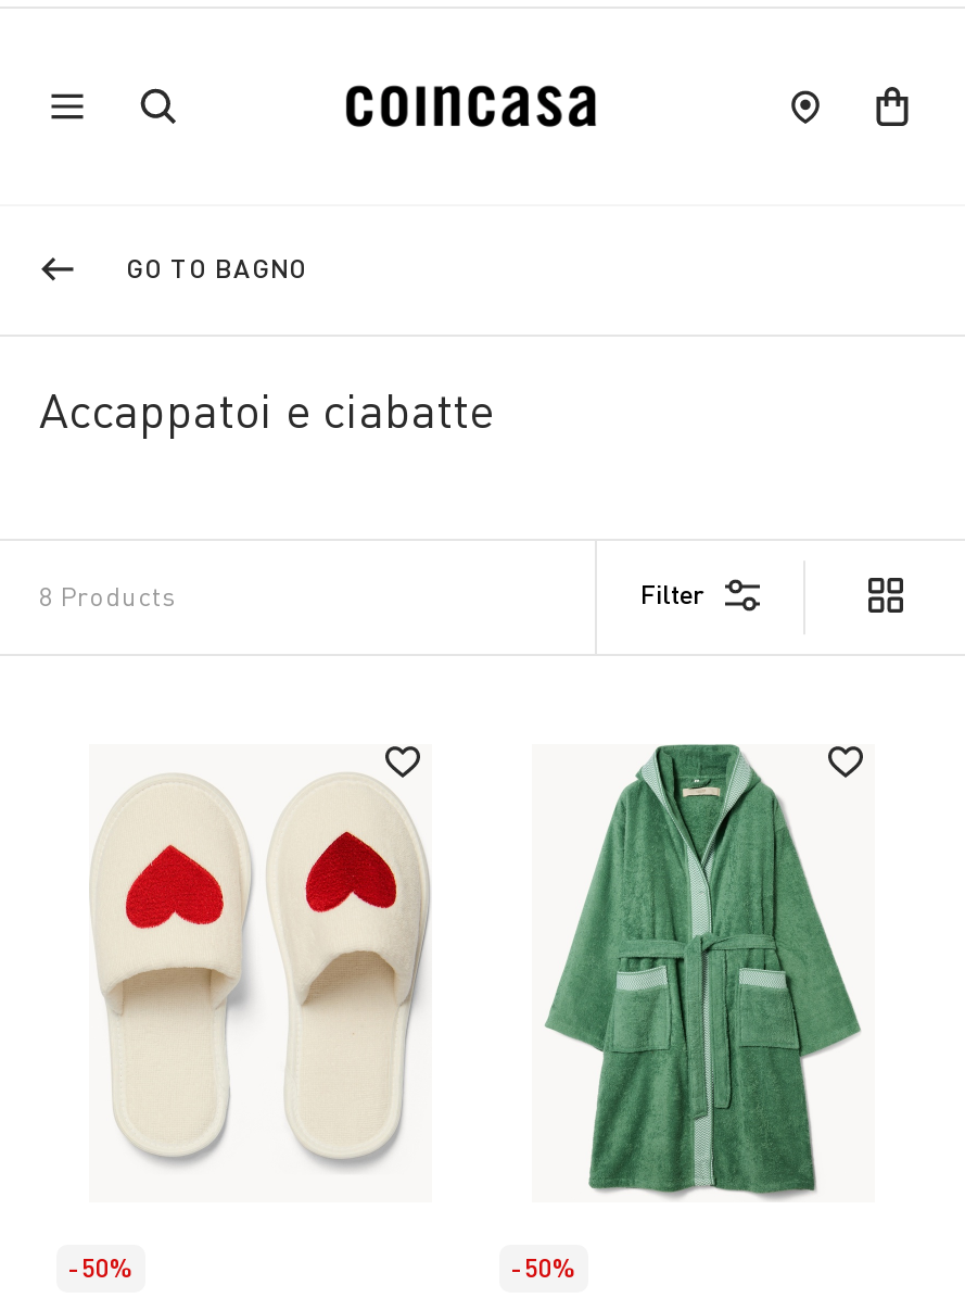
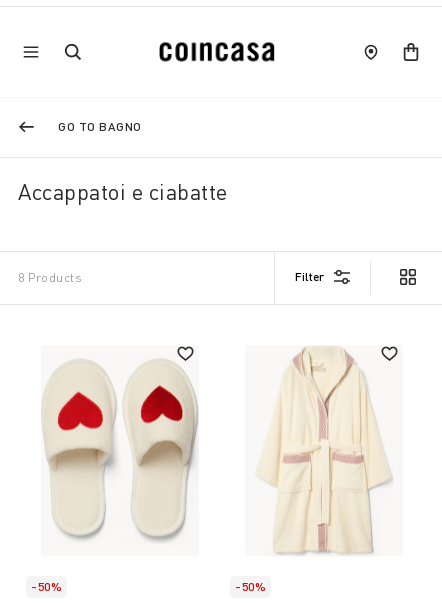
- [image]
+ [image]
